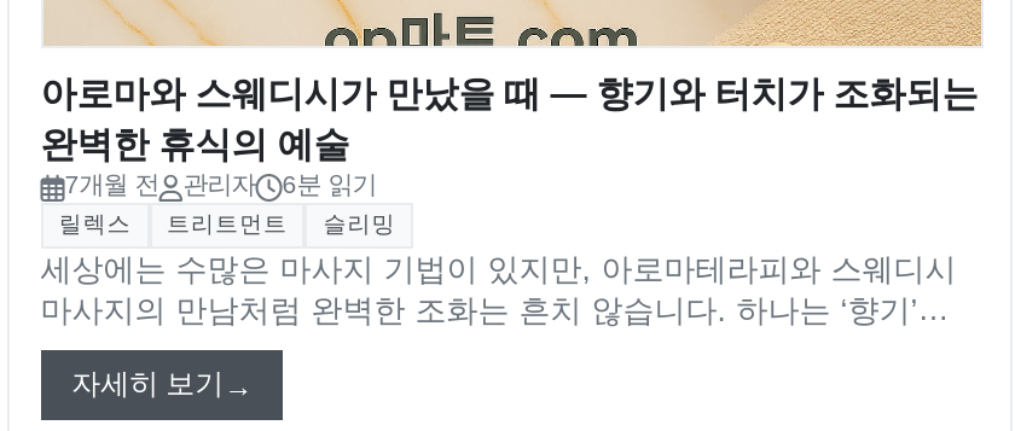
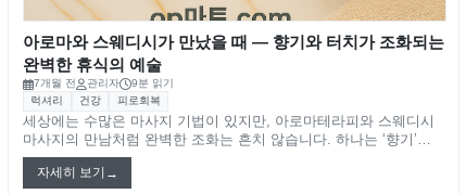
- 6분 읽기
- 릴렉스
- 트리트먼트
- 슬리밍
+ 9분 읽기
+ 럭셔리
+ 건강
+ 피로회복
